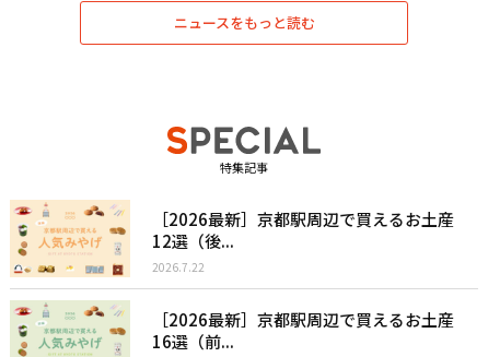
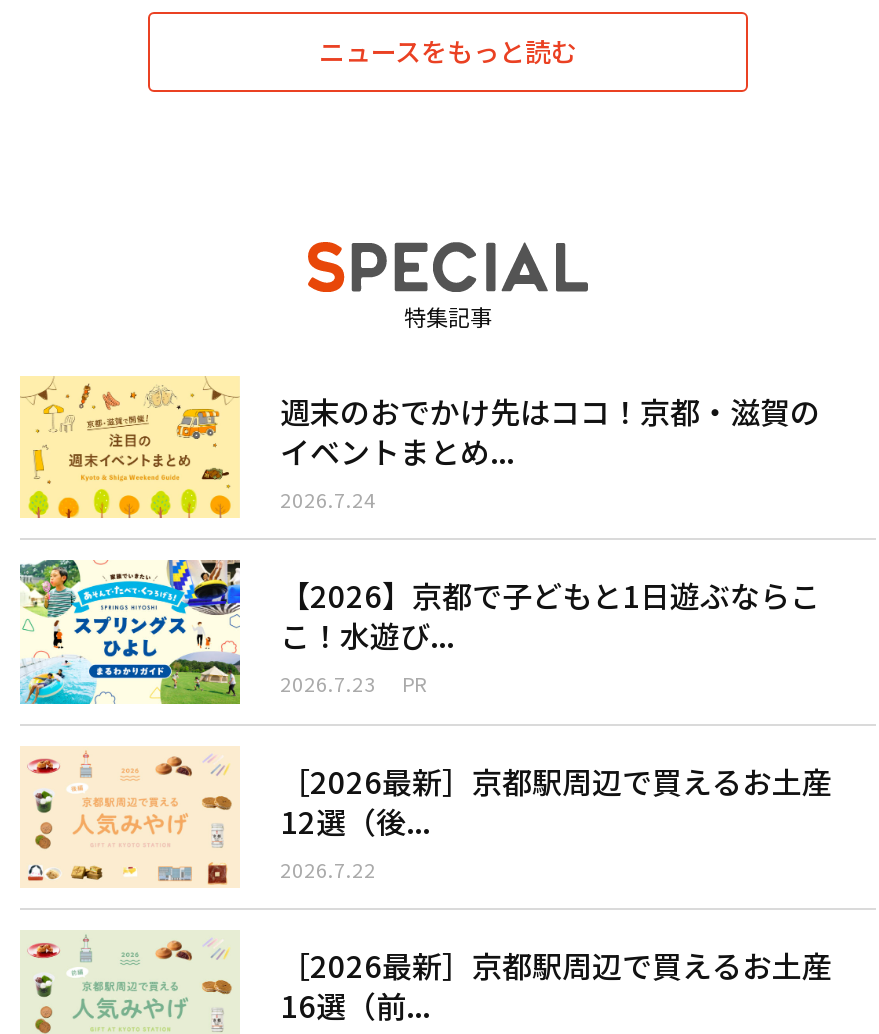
+ [image]

+ [image]
+ 週末のおでかけ先はココ！京都・滋賀の
+ イベントまとめ...
+ 2026.7.24
+ 【2026】京都で子どもと1日遊ぶならこ
+ こ！水遊び...
+ 2026.7.23
+ PR
